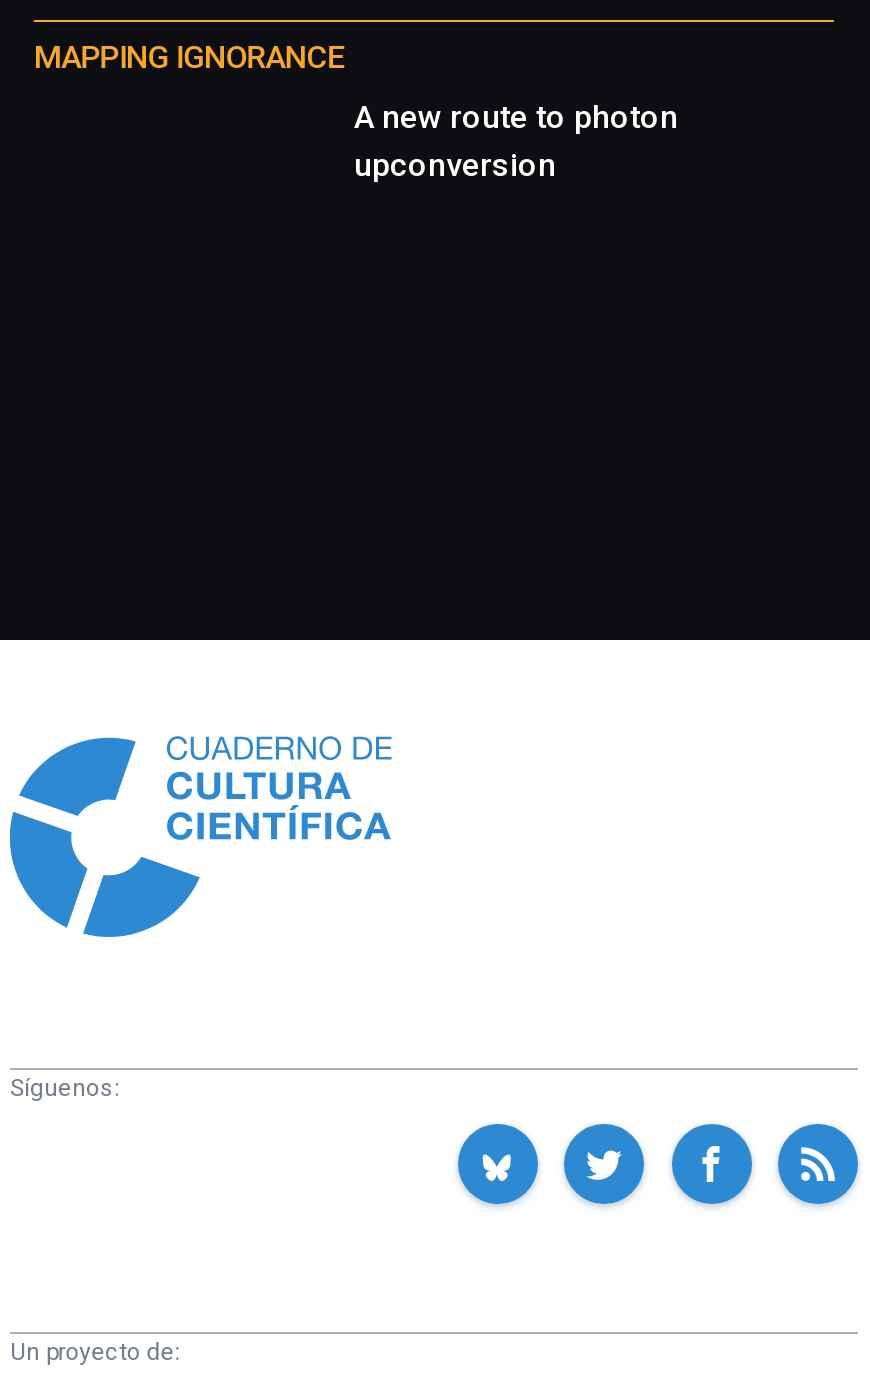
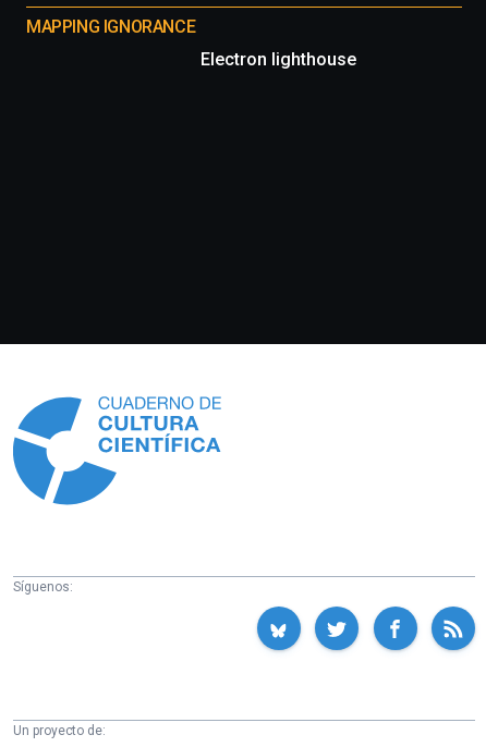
- A new route to photon
- upconversion
+ Electron lighthouse
